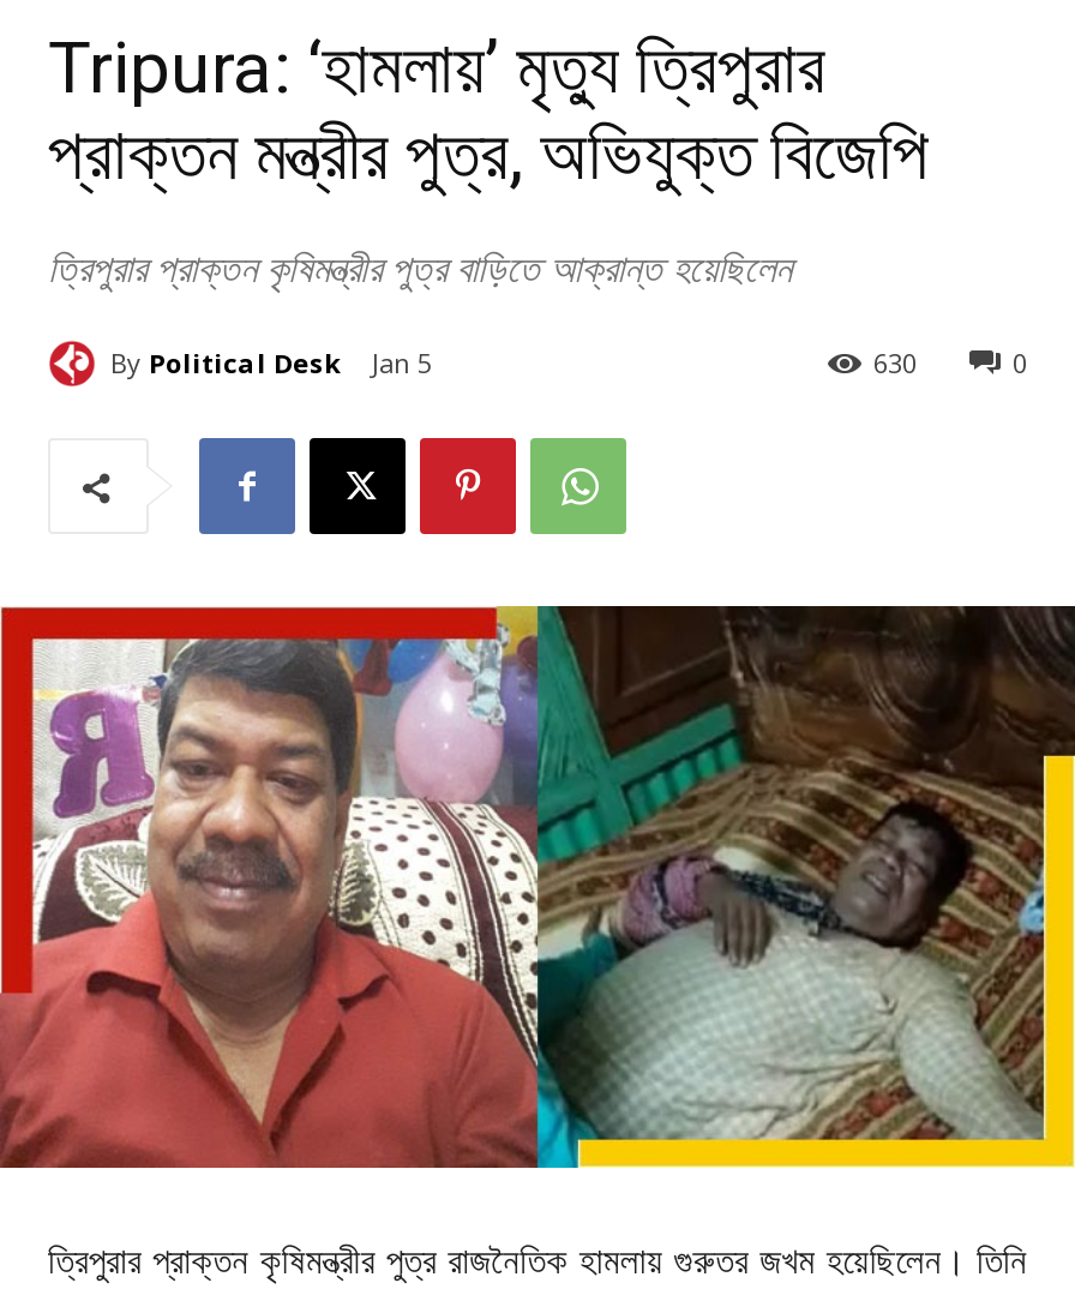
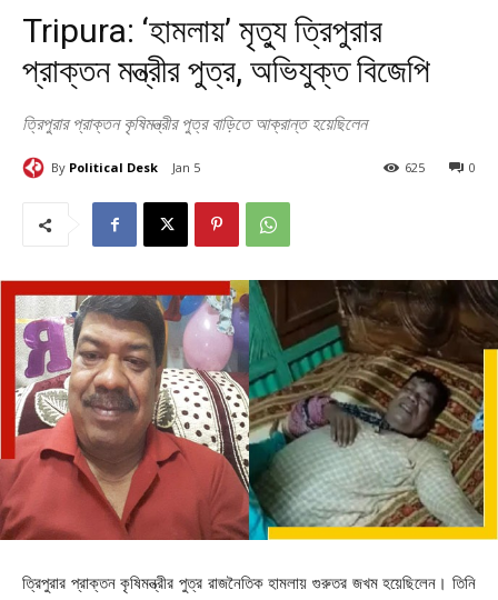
- 630
+ 625
